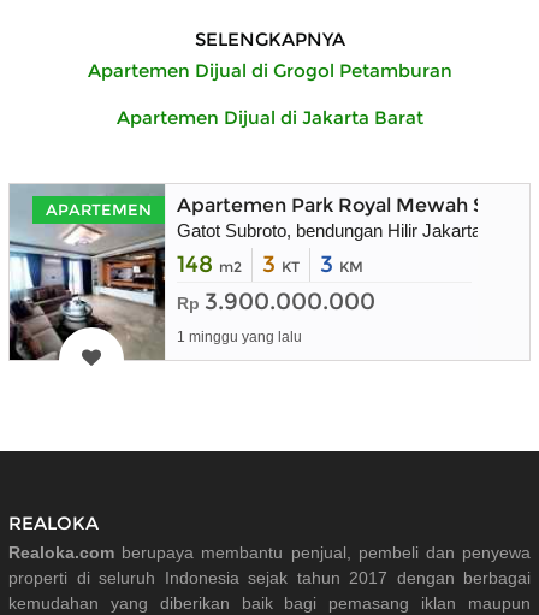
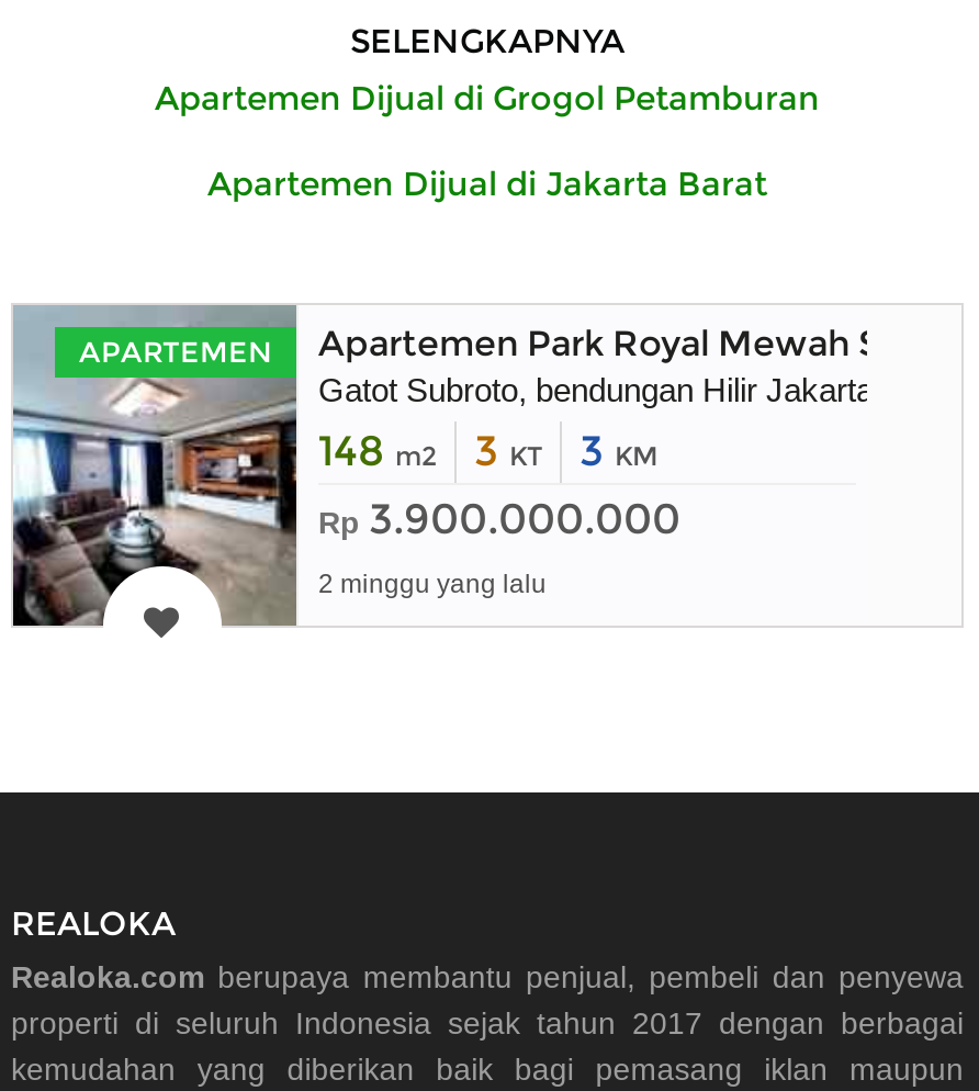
- 1 minggu yang lalu
+ 2 minggu yang lalu
